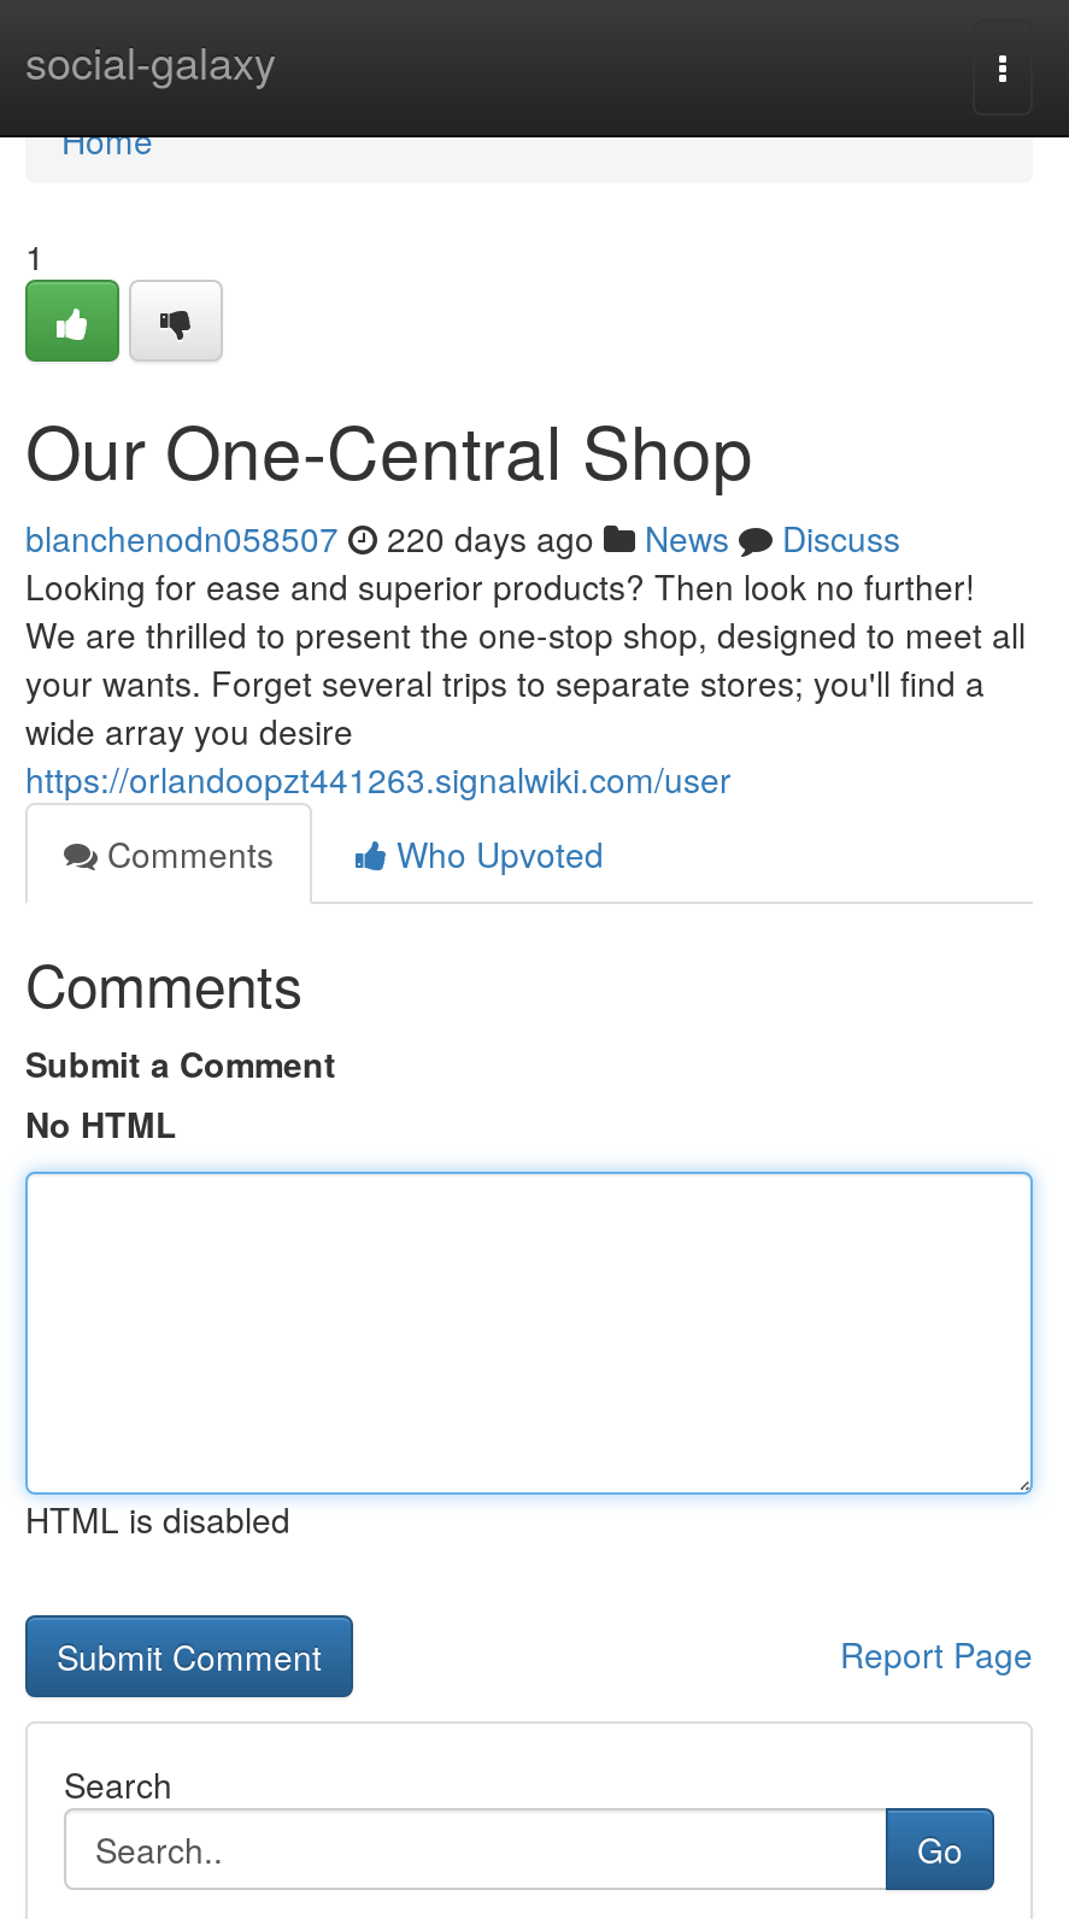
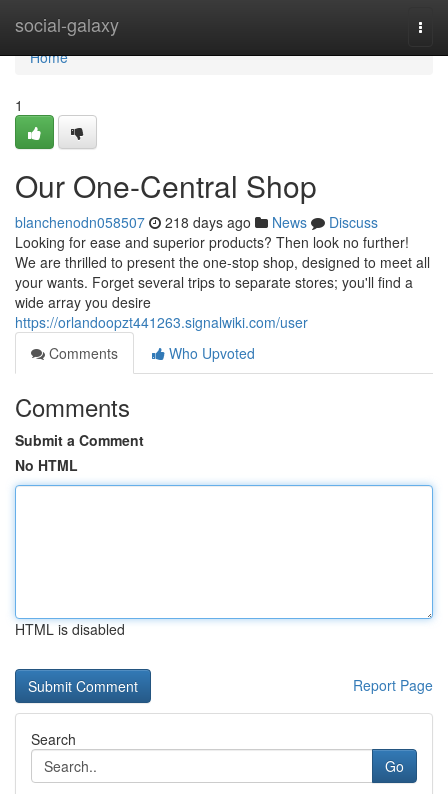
- blanchenodn058507 220 days ago News Discuss
+ blanchenodn058507 218 days ago News Discuss
